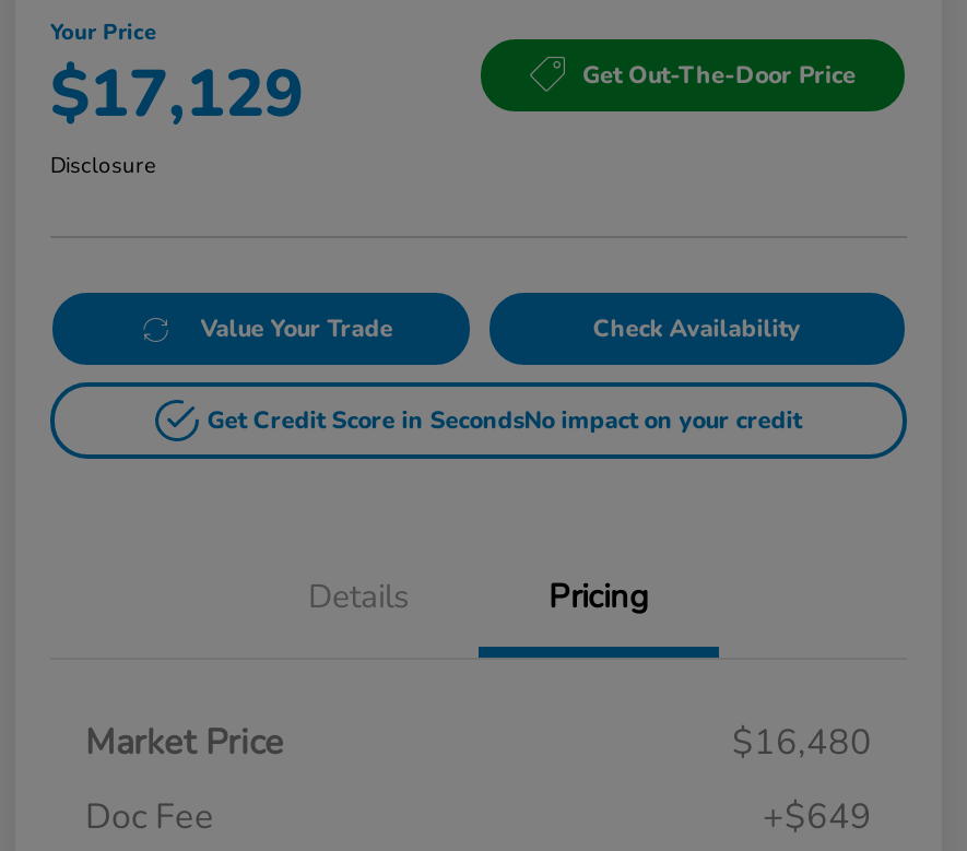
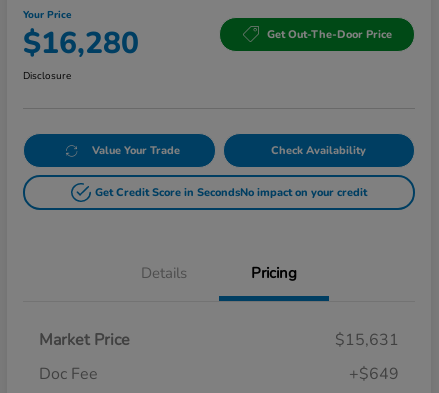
- $17,129
+ $16,280

- $16,480
+ $15,631
